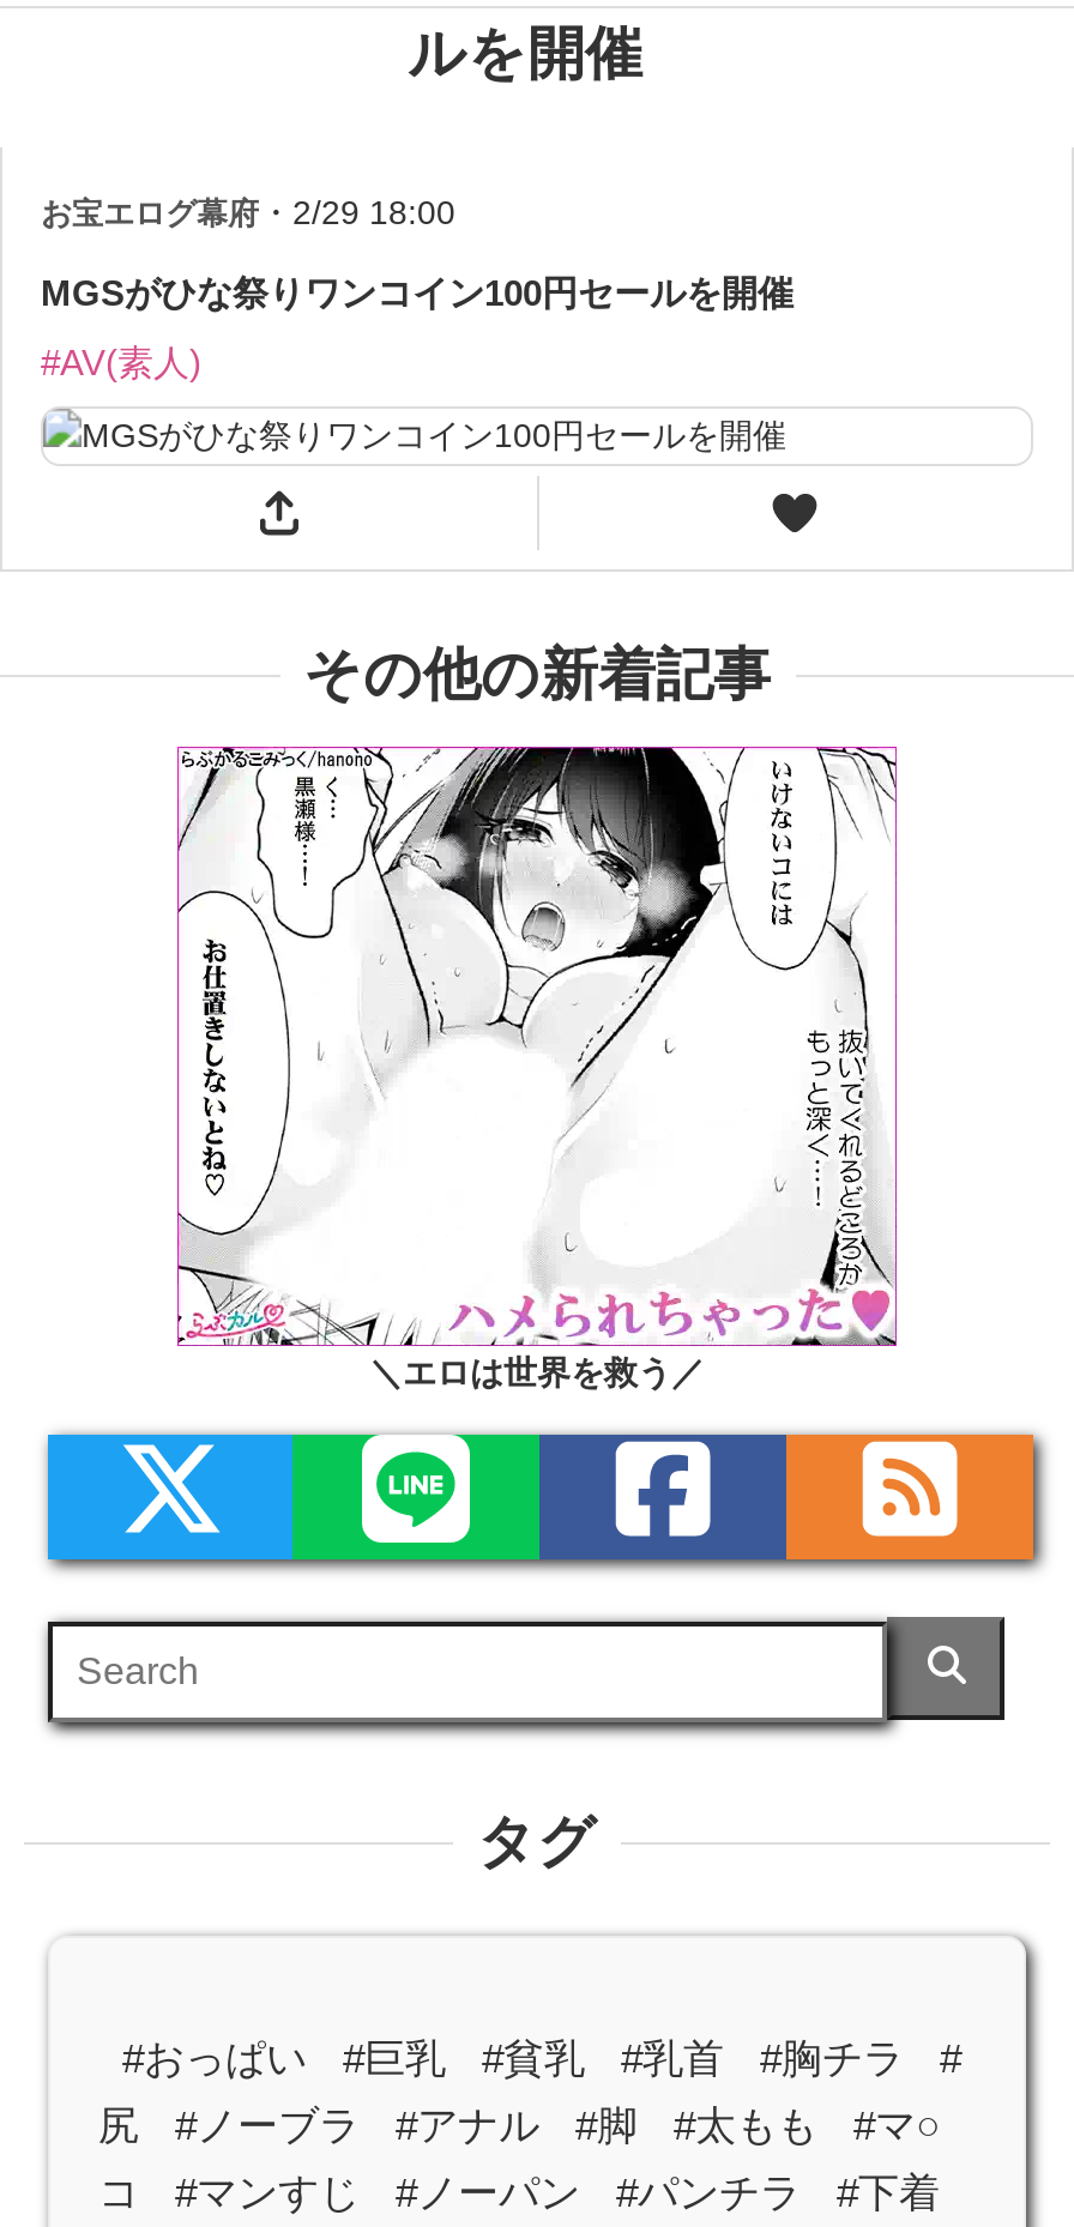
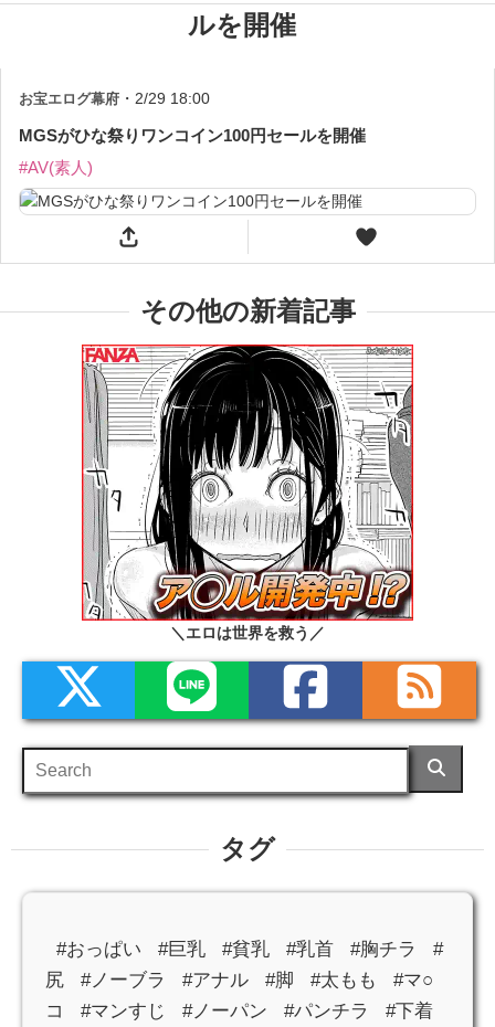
- [image]
+ [image]
